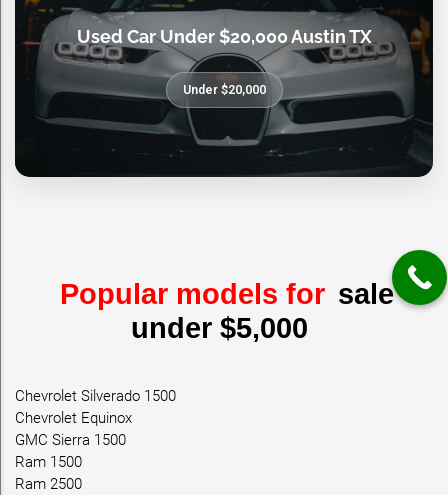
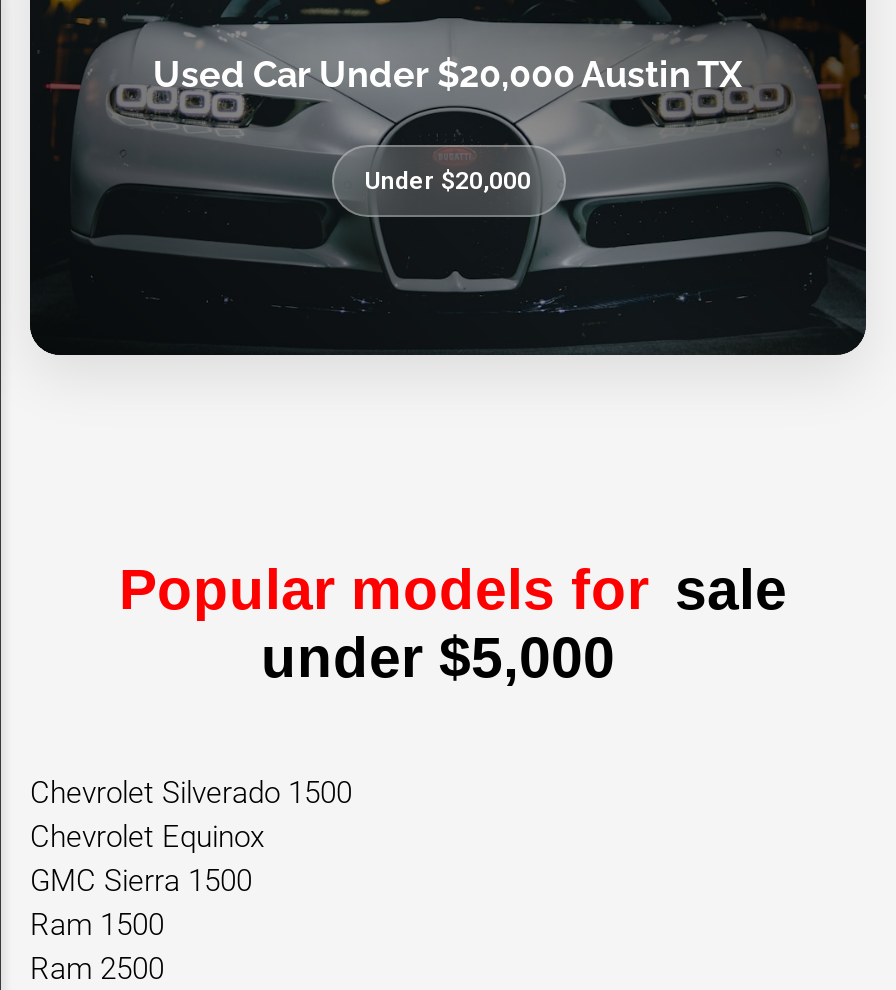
- [image]
